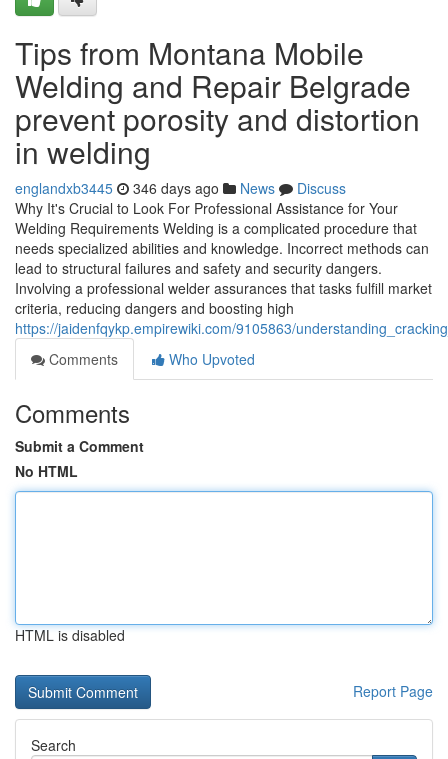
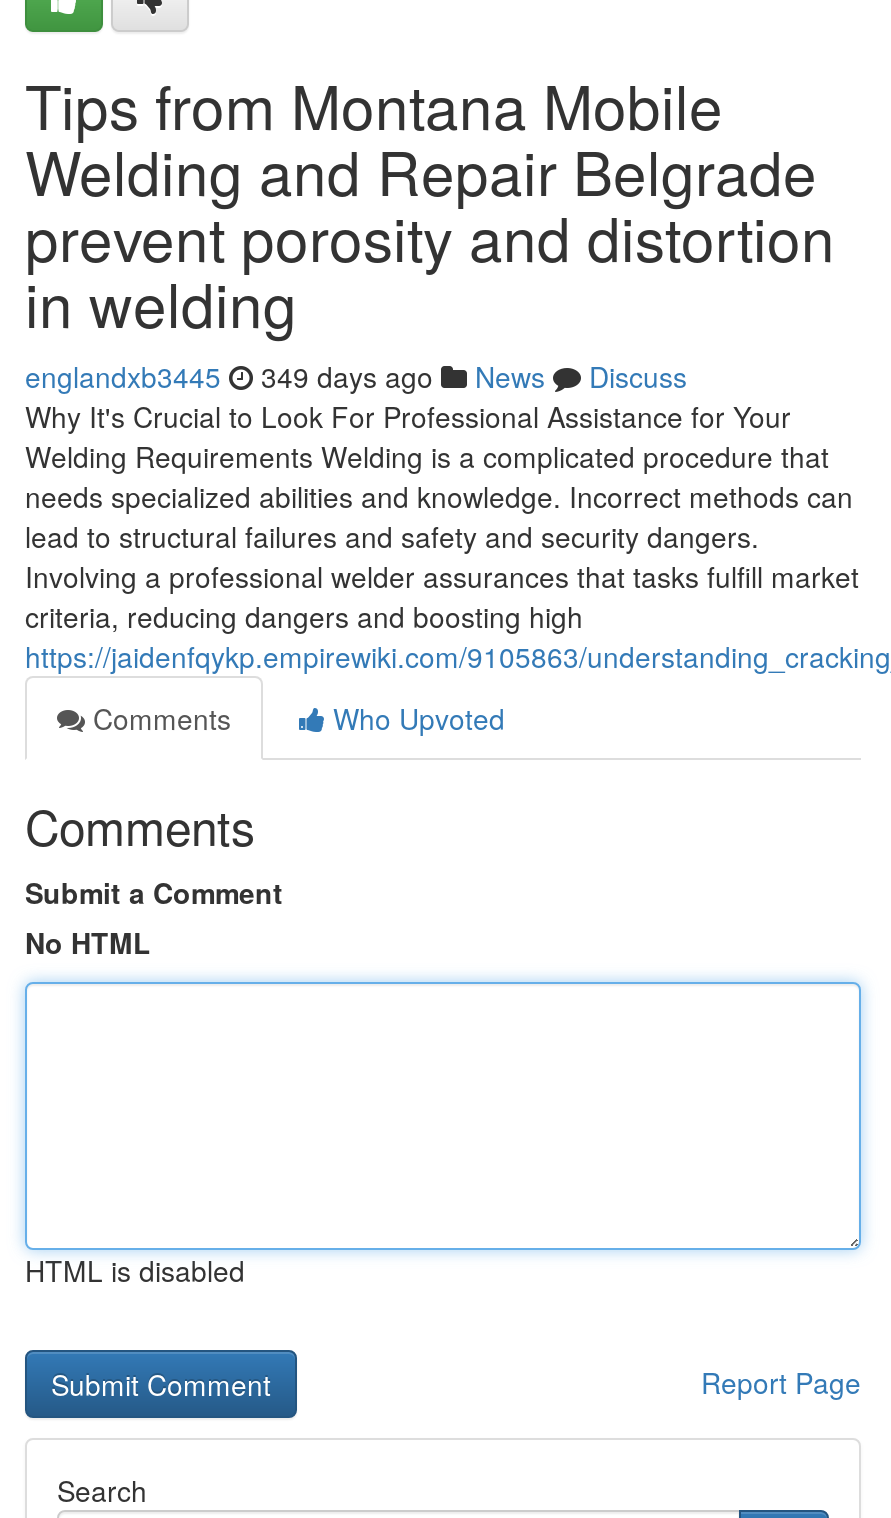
- englandxb3445 346 days ago News Discuss
+ englandxb3445 349 days ago News Discuss
